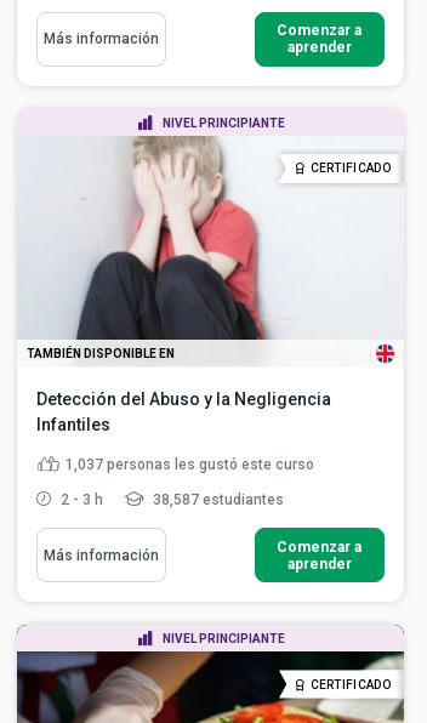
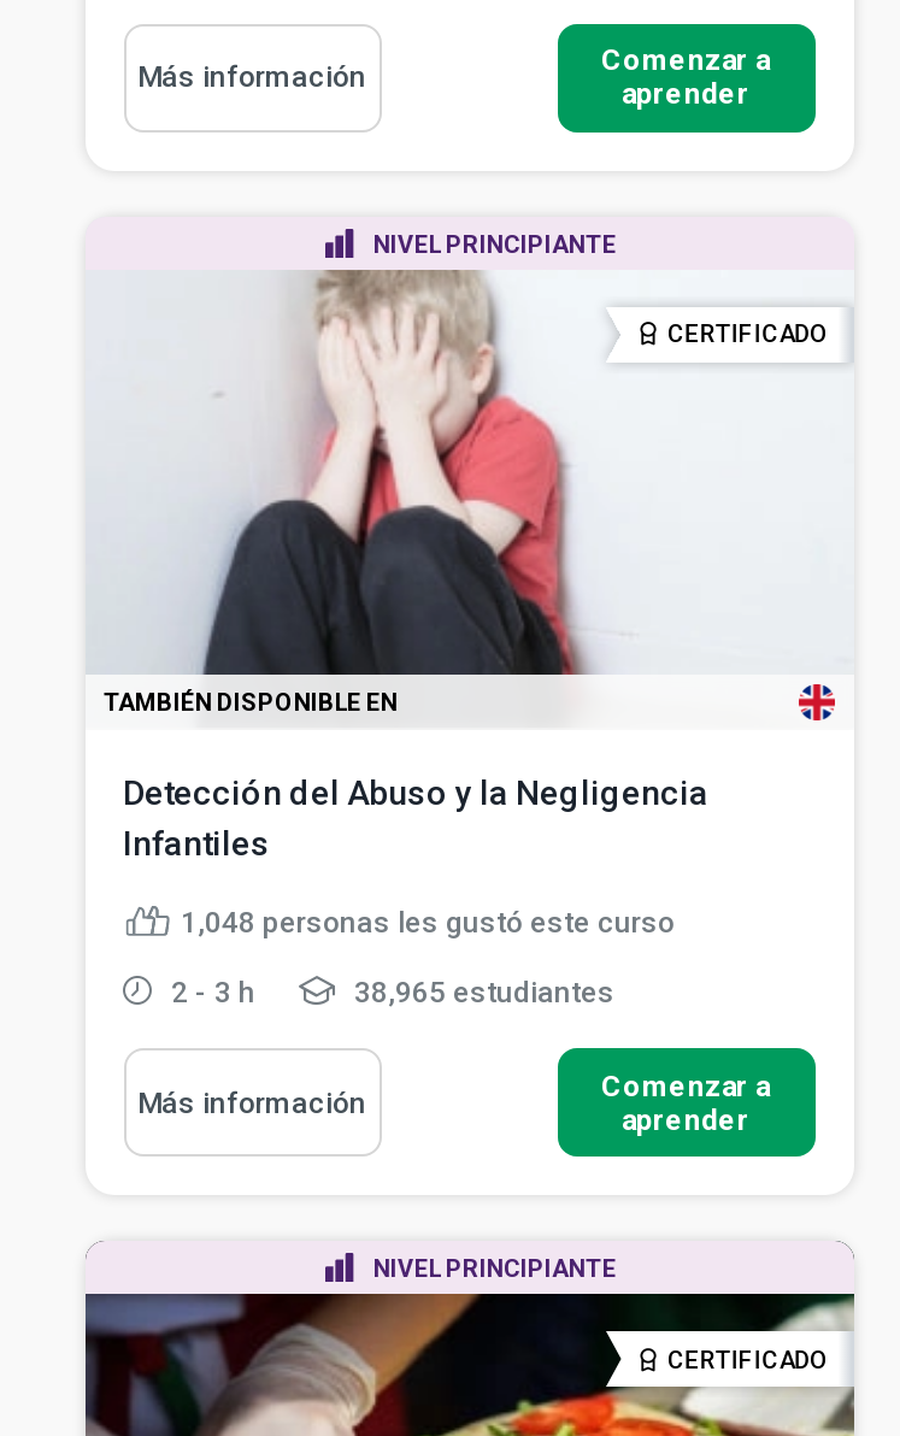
- 1,037 personas les gustó este curso
+ 1,048 personas les gustó este curso

- 38,587 estudiantes
+ 38,965 estudiantes
